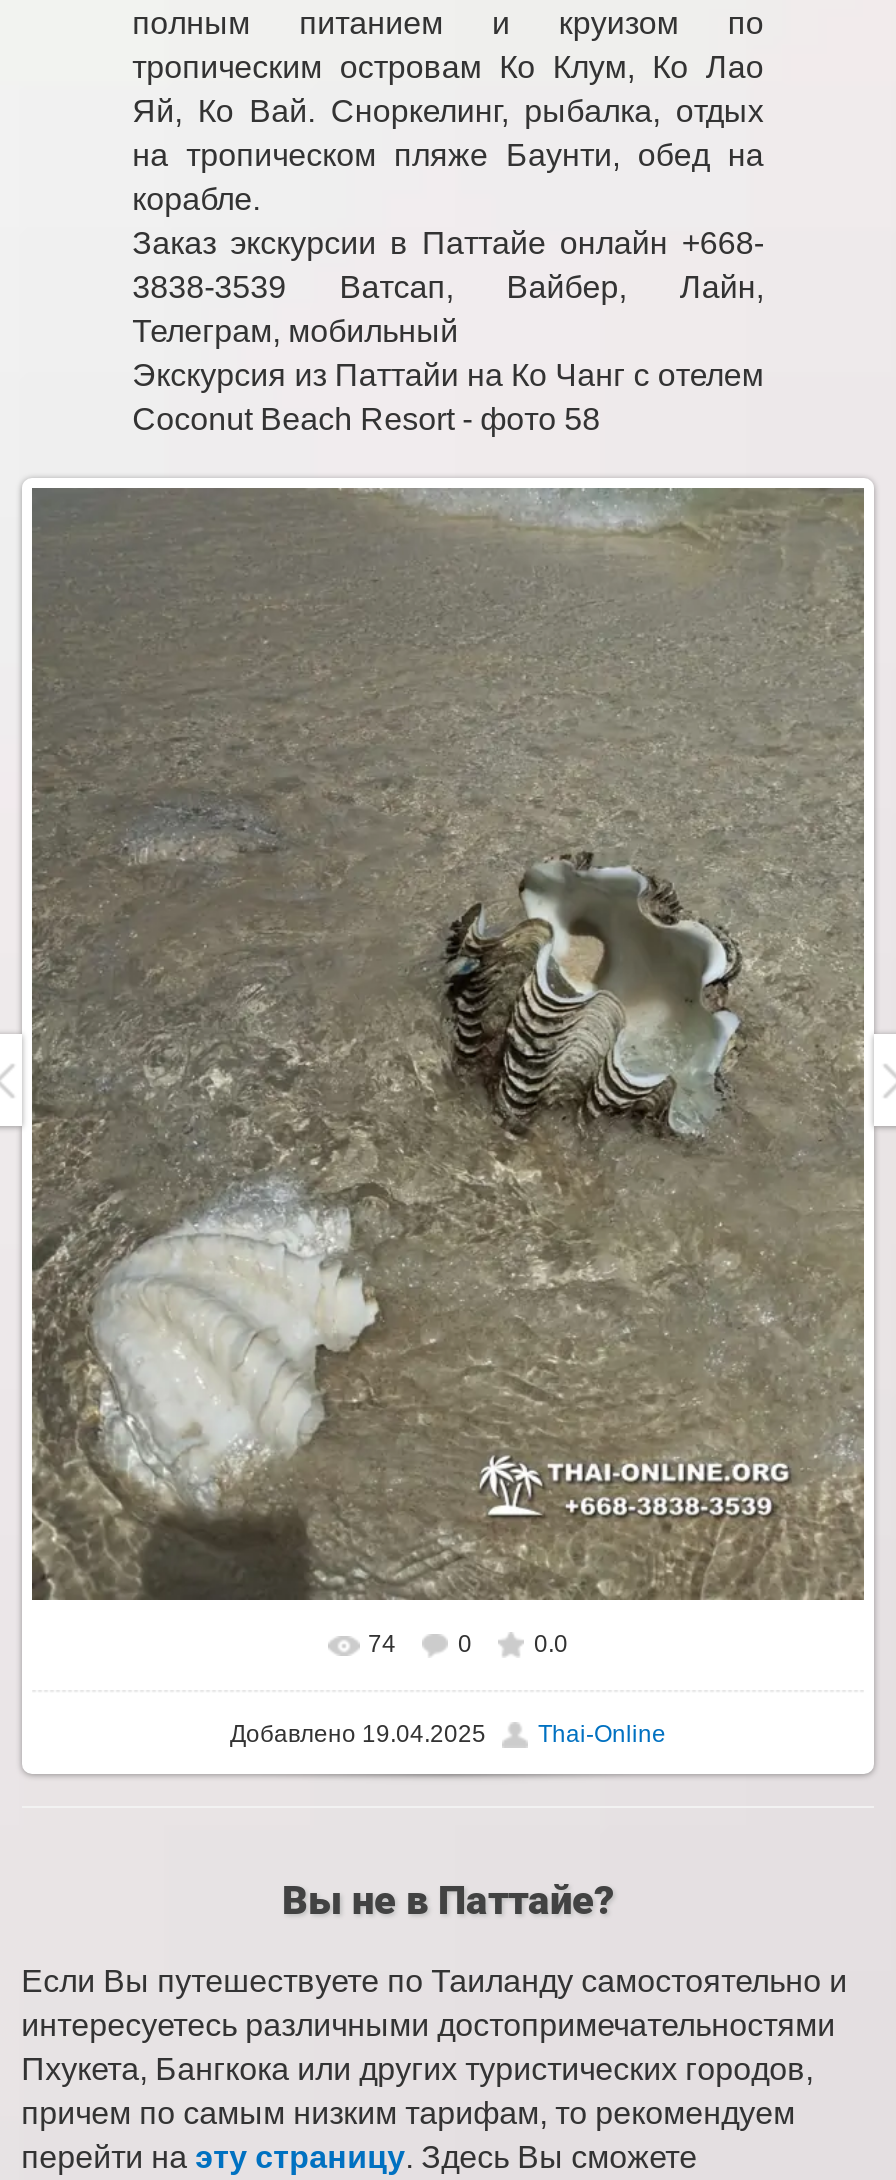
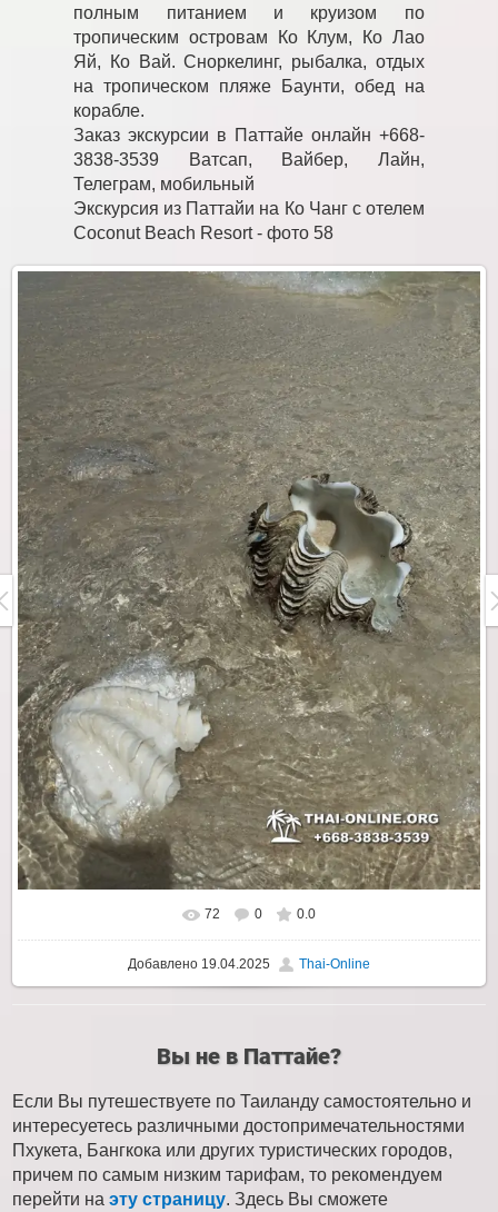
- 74
+ 72
